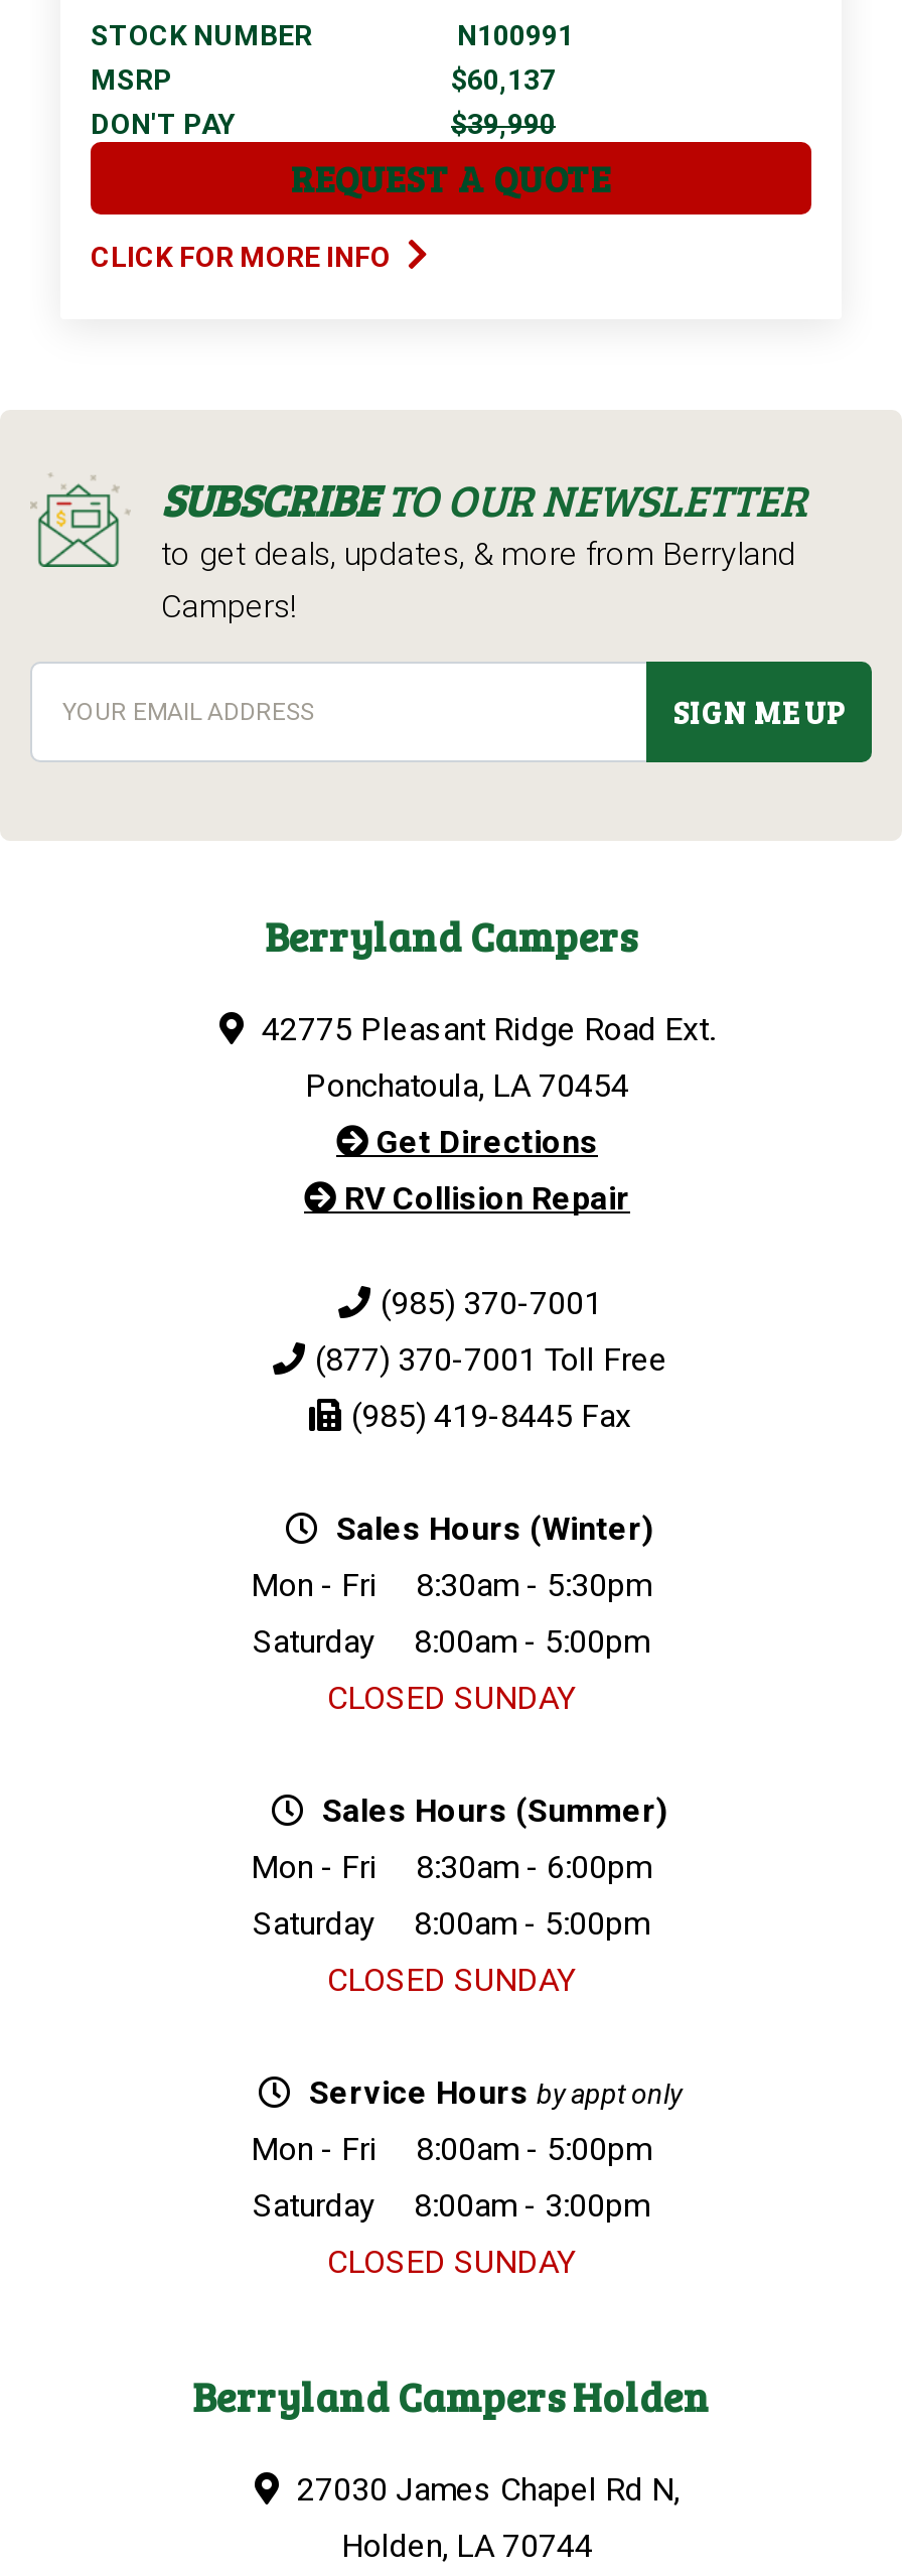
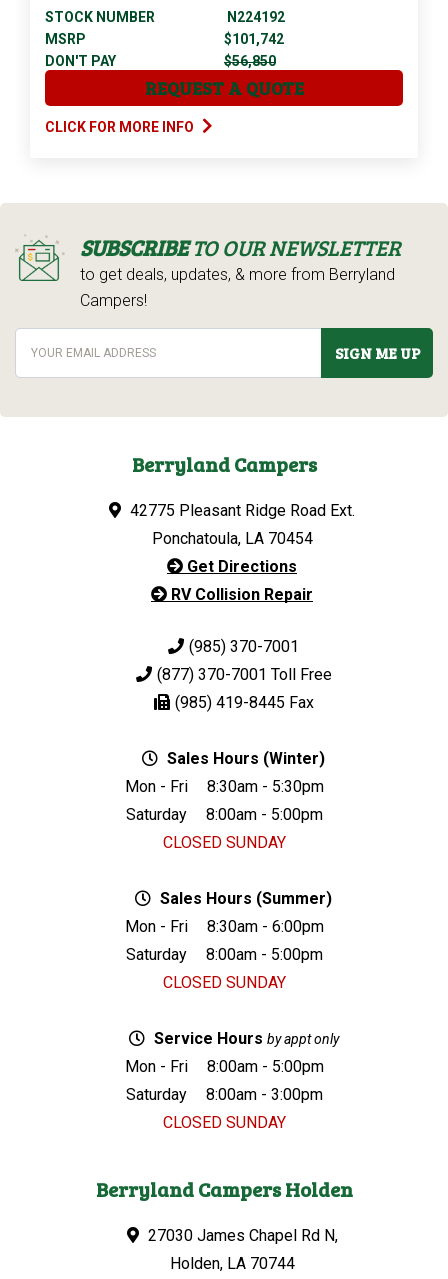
- N100991
+ N224192

- $60,137
+ $101,742

- $39,990
+ $56,850
